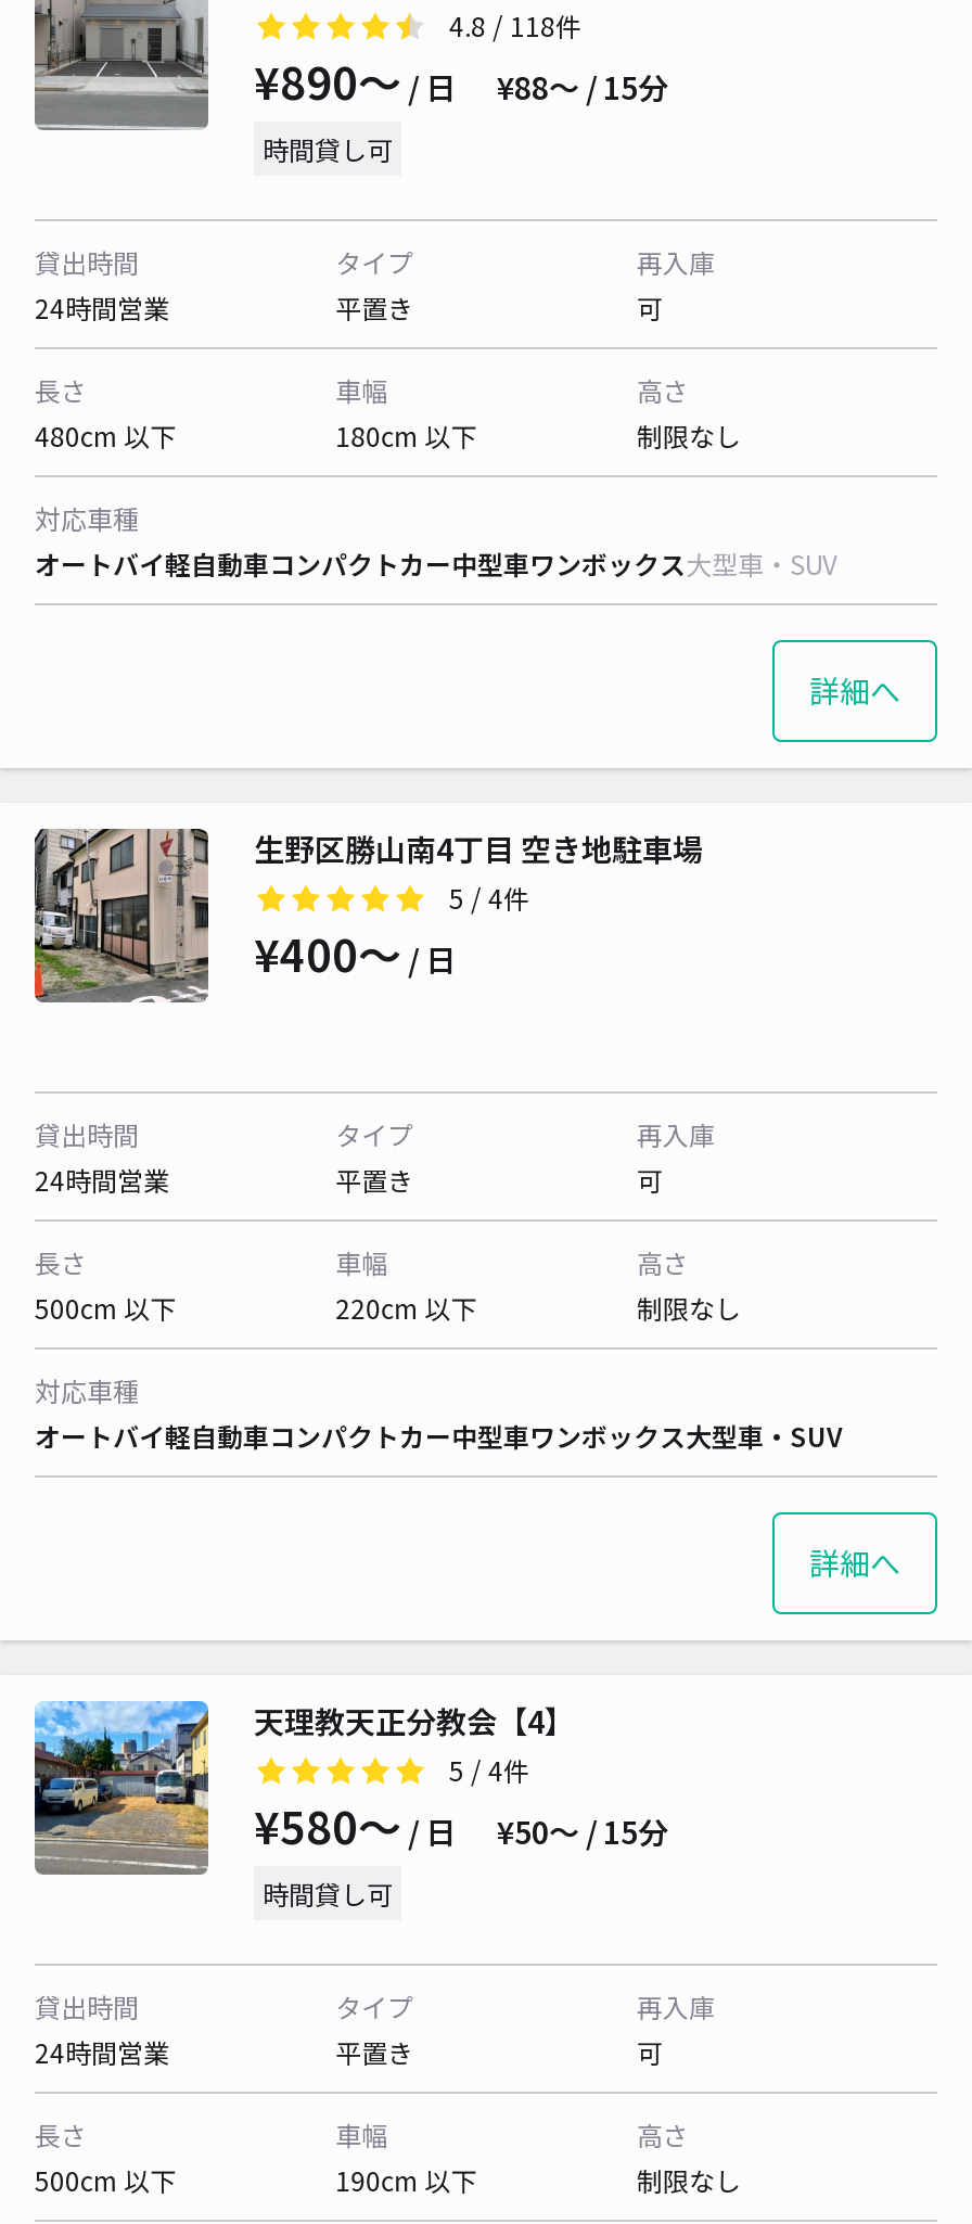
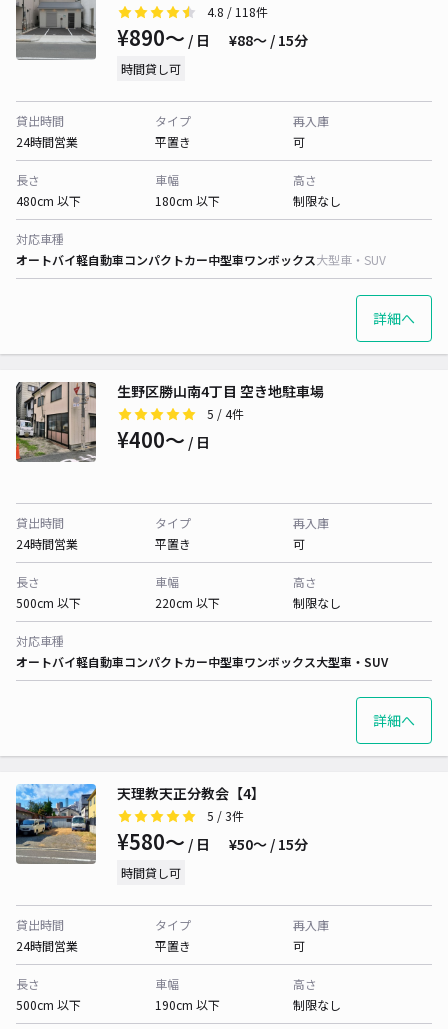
- 5 / 4件
+ 5 / 3件
